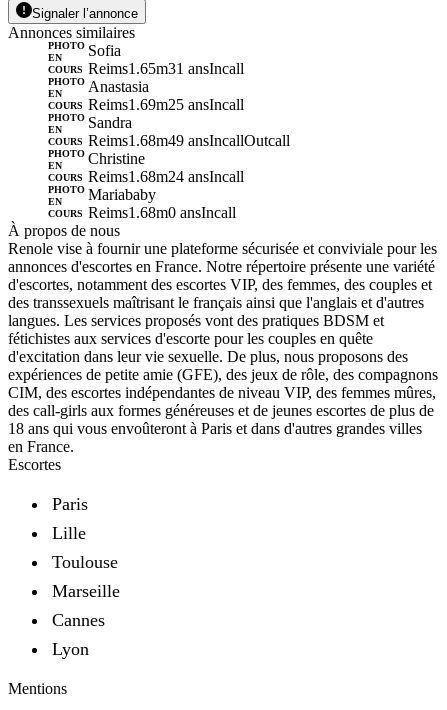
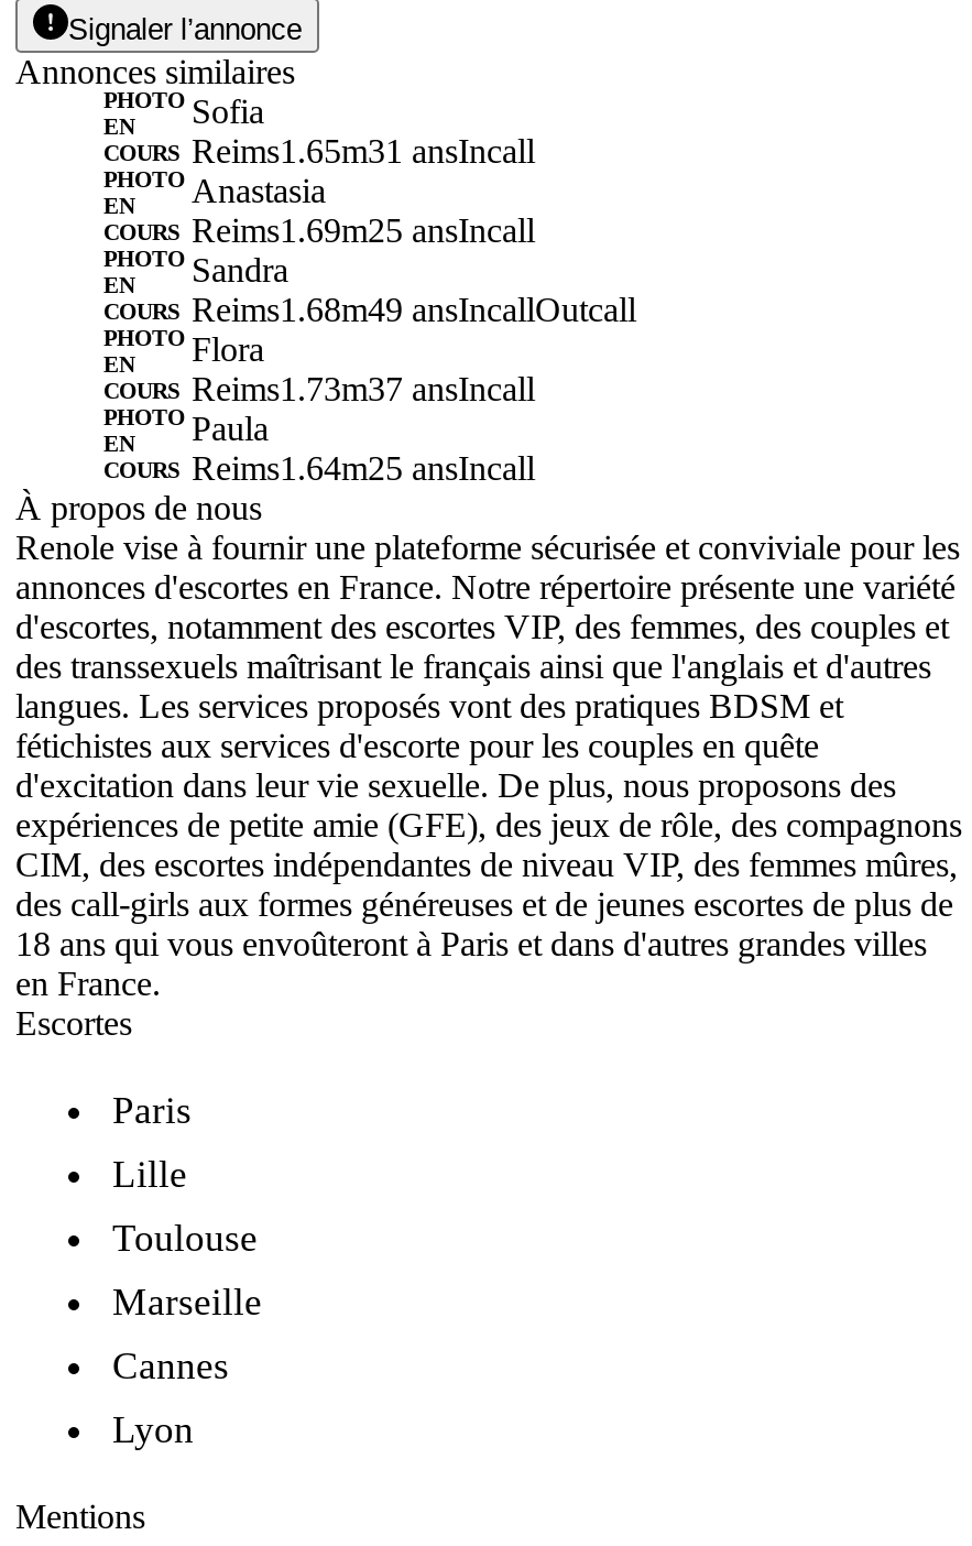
- Christine
- Reims1.68m24 ansIncall
+ Flora
+ Reims1.73m37 ansIncall

- Mariababy
- Reims1.68m0 ansIncall
+ Paula
+ Reims1.64m25 ansIncall
